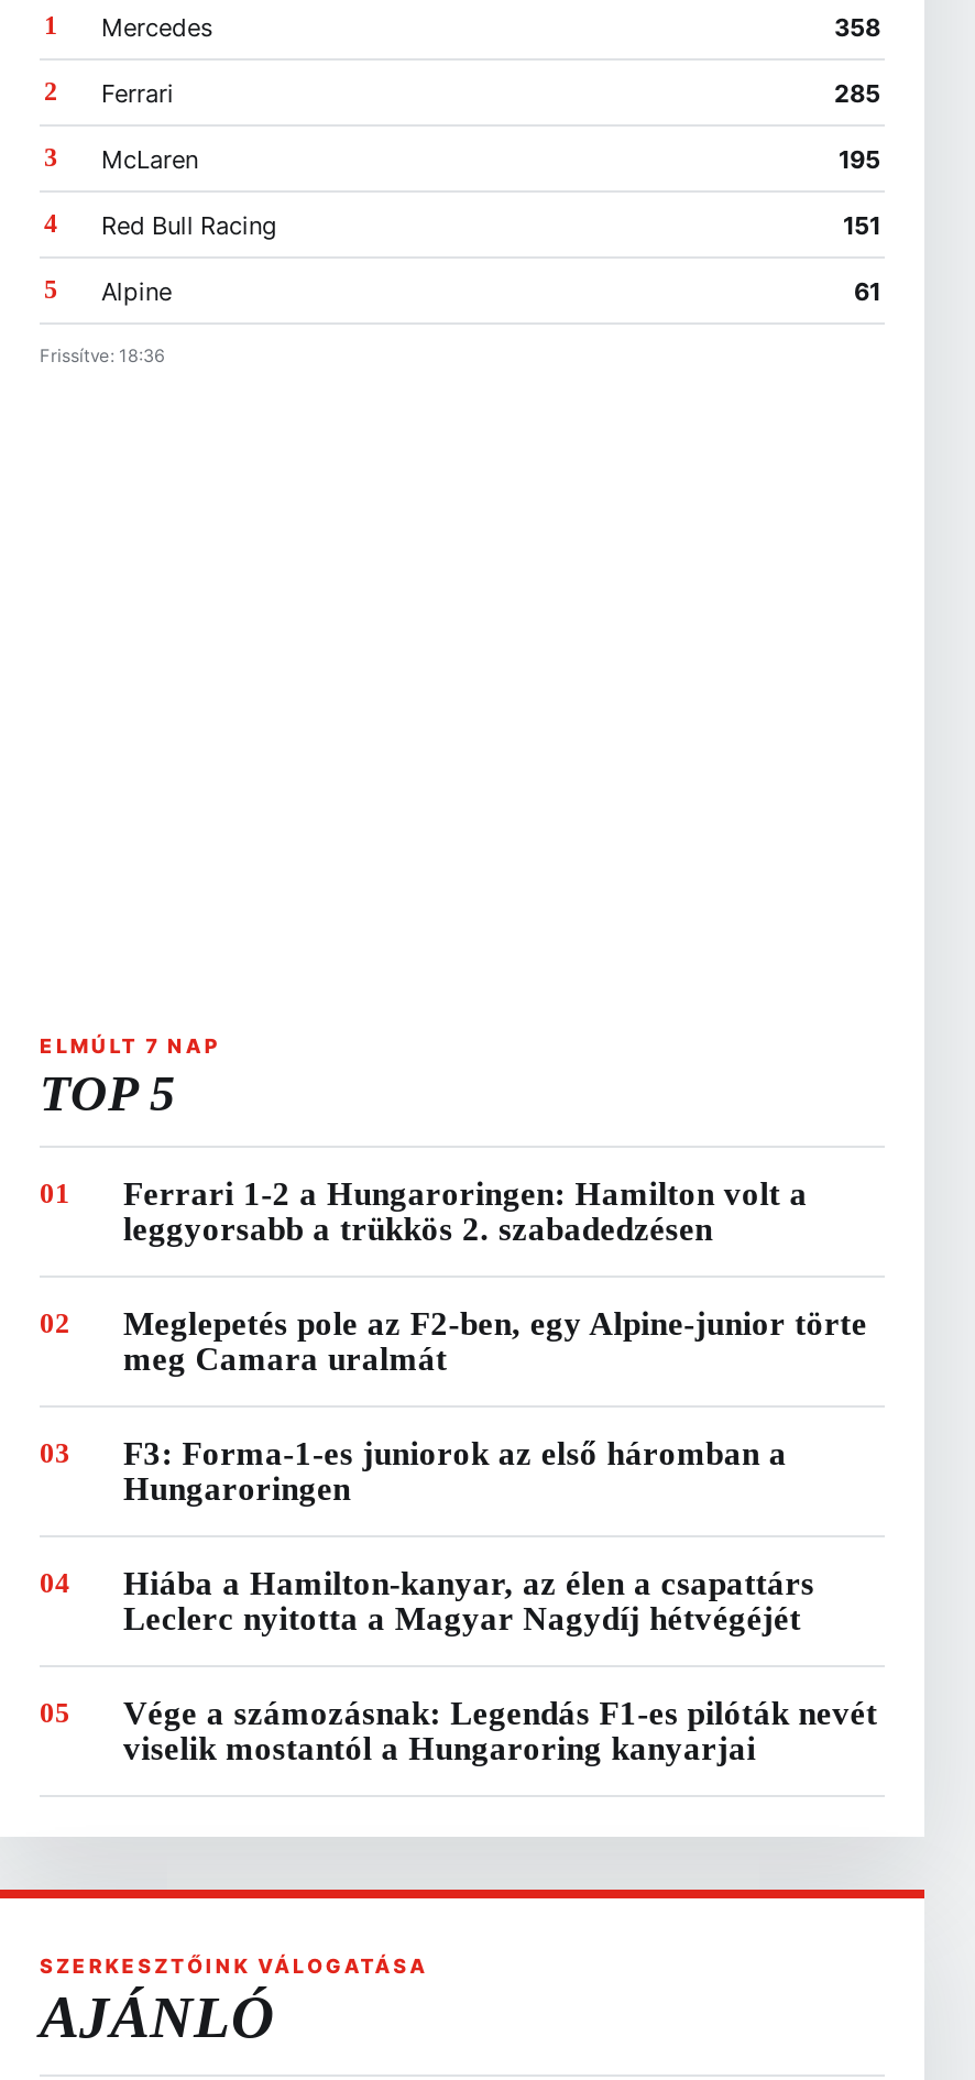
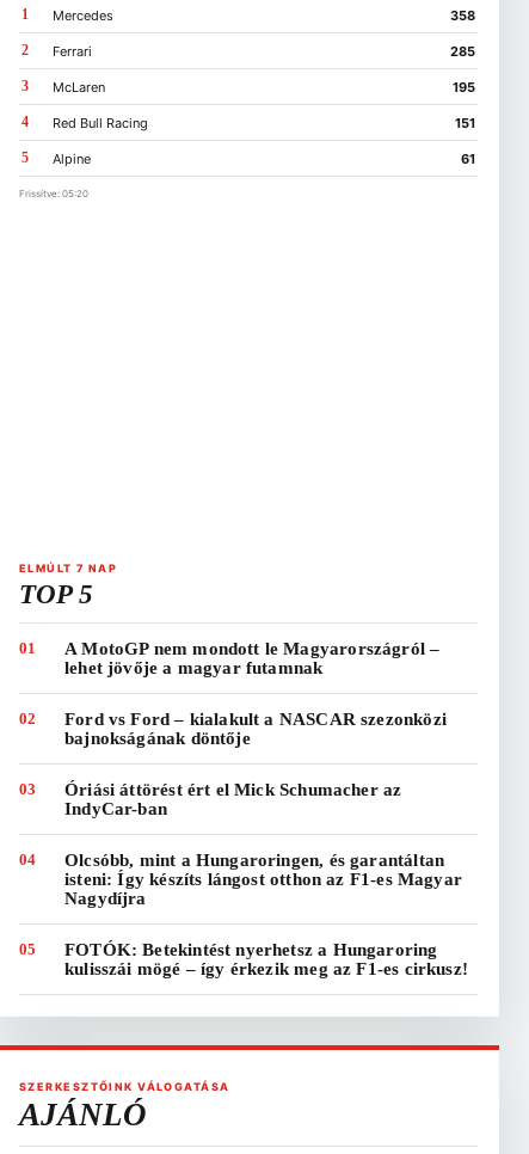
- Frissítve: 18:36
+ Frissítve: 05:20

- Ferrari 1-2 a Hungaroringen: Hamilton volt a
- leggyorsabb a trükkös 2. szabadedzésen
+ A MotoGP nem mondott le Magyarországról –
+ lehet jövője a magyar futamnak

- Meglepetés pole az F2-ben, egy Alpine-junior törte
- meg Camara uralmát
+ Ford vs Ford – kialakult a NASCAR szezonközi
+ bajnokságának döntője

- F3: Forma-1-es juniorok az első háromban a
- Hungaroringen
+ Óriási áttörést ért el Mick Schumacher az
+ IndyCar-ban

- Hiába a Hamilton-kanyar, az élen a csapattárs
- Leclerc nyitotta a Magyar Nagydíj hétvégéjét
+ Olcsóbb, mint a Hungaroringen, és garantáltan
+ isteni: Így készíts lángost otthon az F1-es Magyar
+ Nagydíjra

- Vége a számozásnak: Legendás F1-es pilóták nevét
- viselik mostantól a Hungaroring kanyarjai
+ FOTÓK: Betekintést nyerhetsz a Hungaroring
+ kulisszái mögé – így érkezik meg az F1-es cirkusz!
